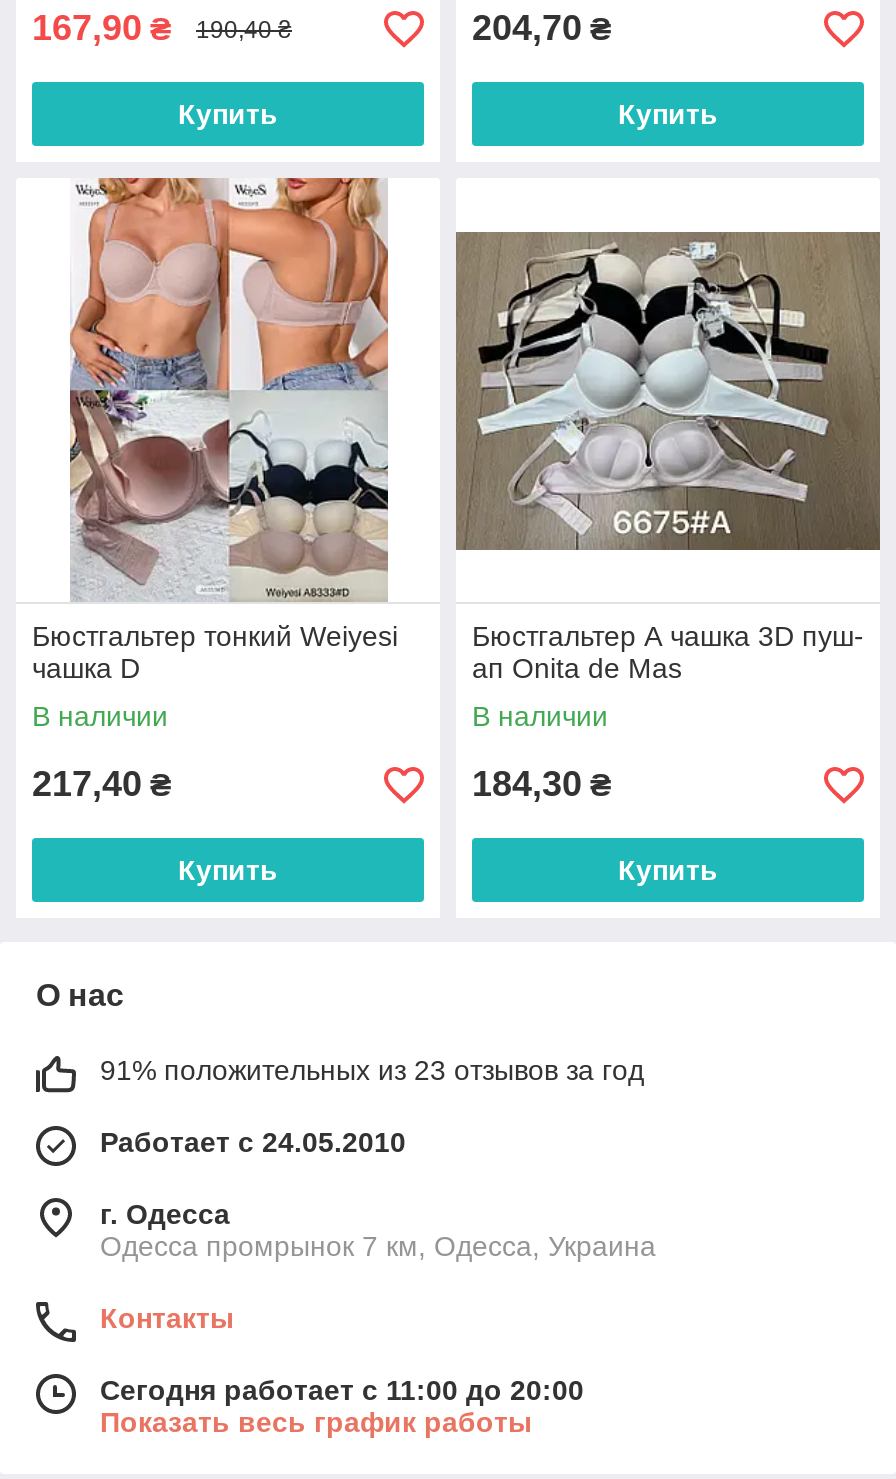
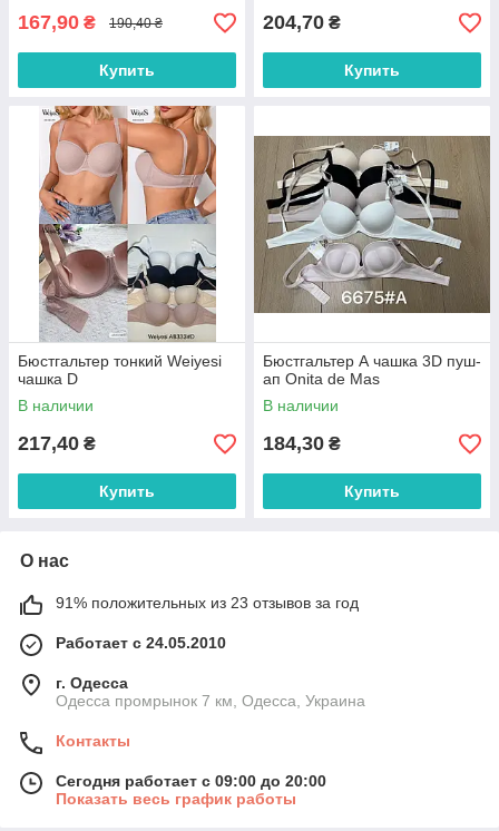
- Сегодня работает с 11:00 до 20:00
+ Сегодня работает с 09:00 до 20:00
